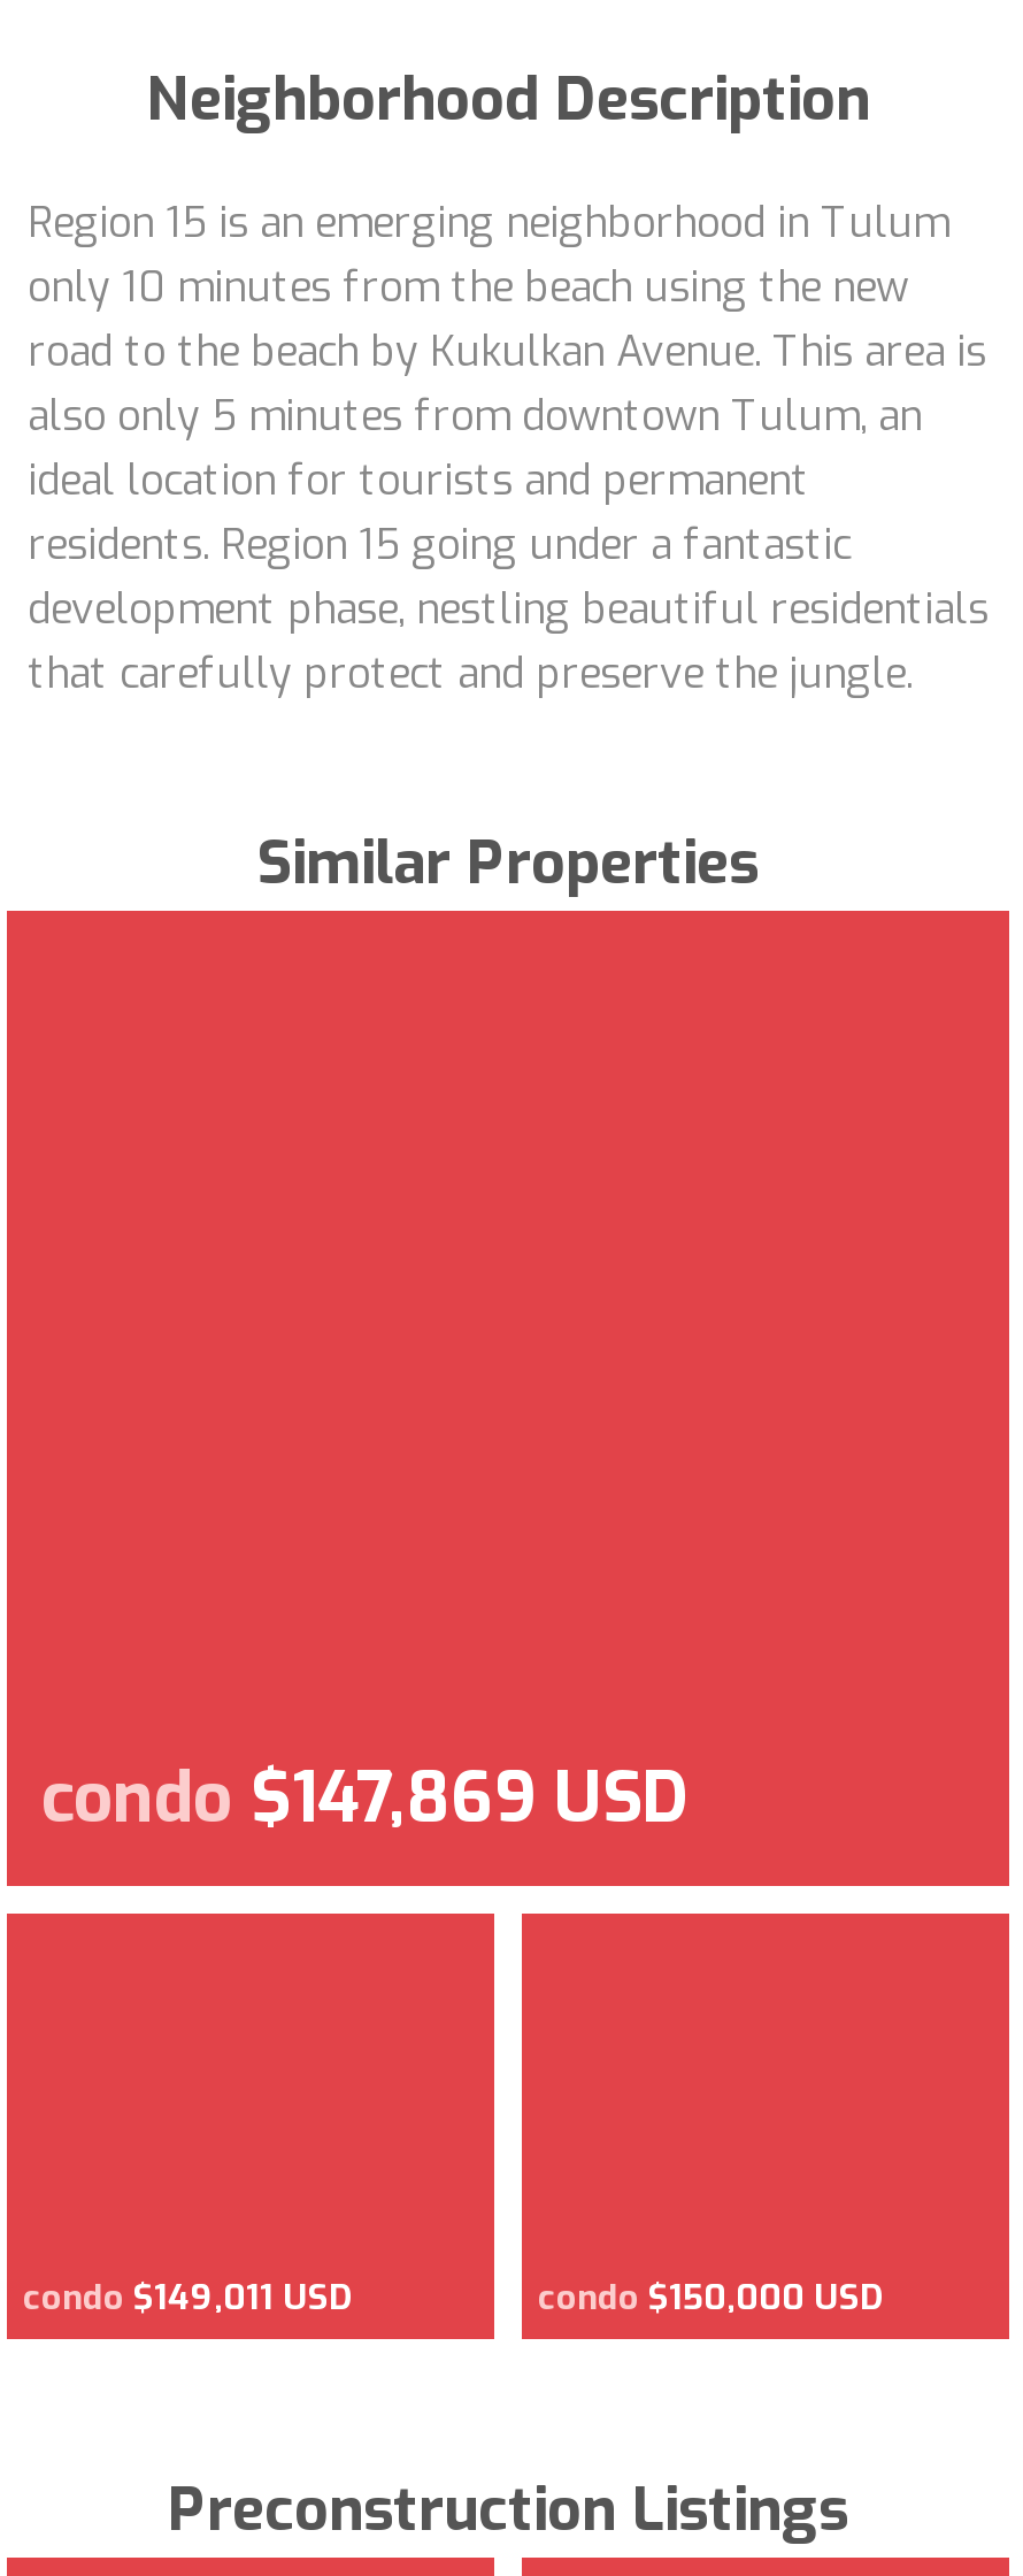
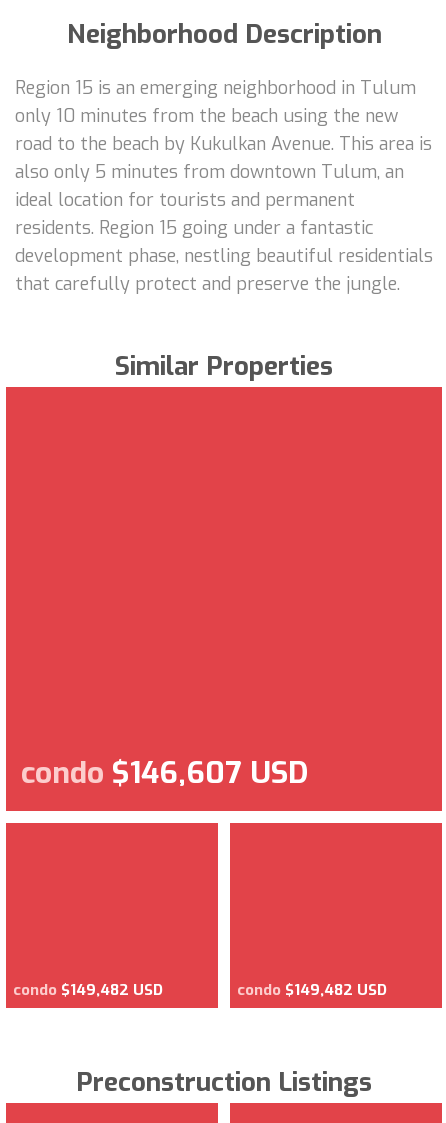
- condo $147,869 USD
+ condo $146,607 USD

- condo $149,011 USD
+ condo $149,482 USD

- condo $150,000 USD
+ condo $149,482 USD
